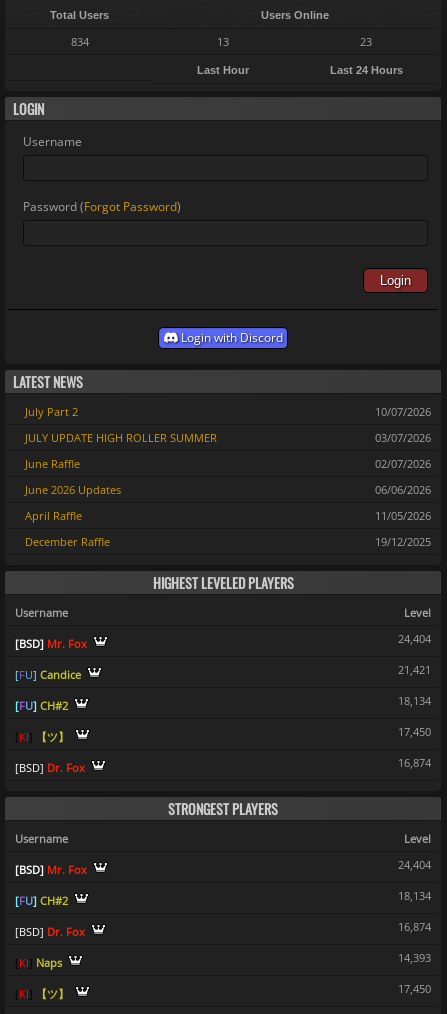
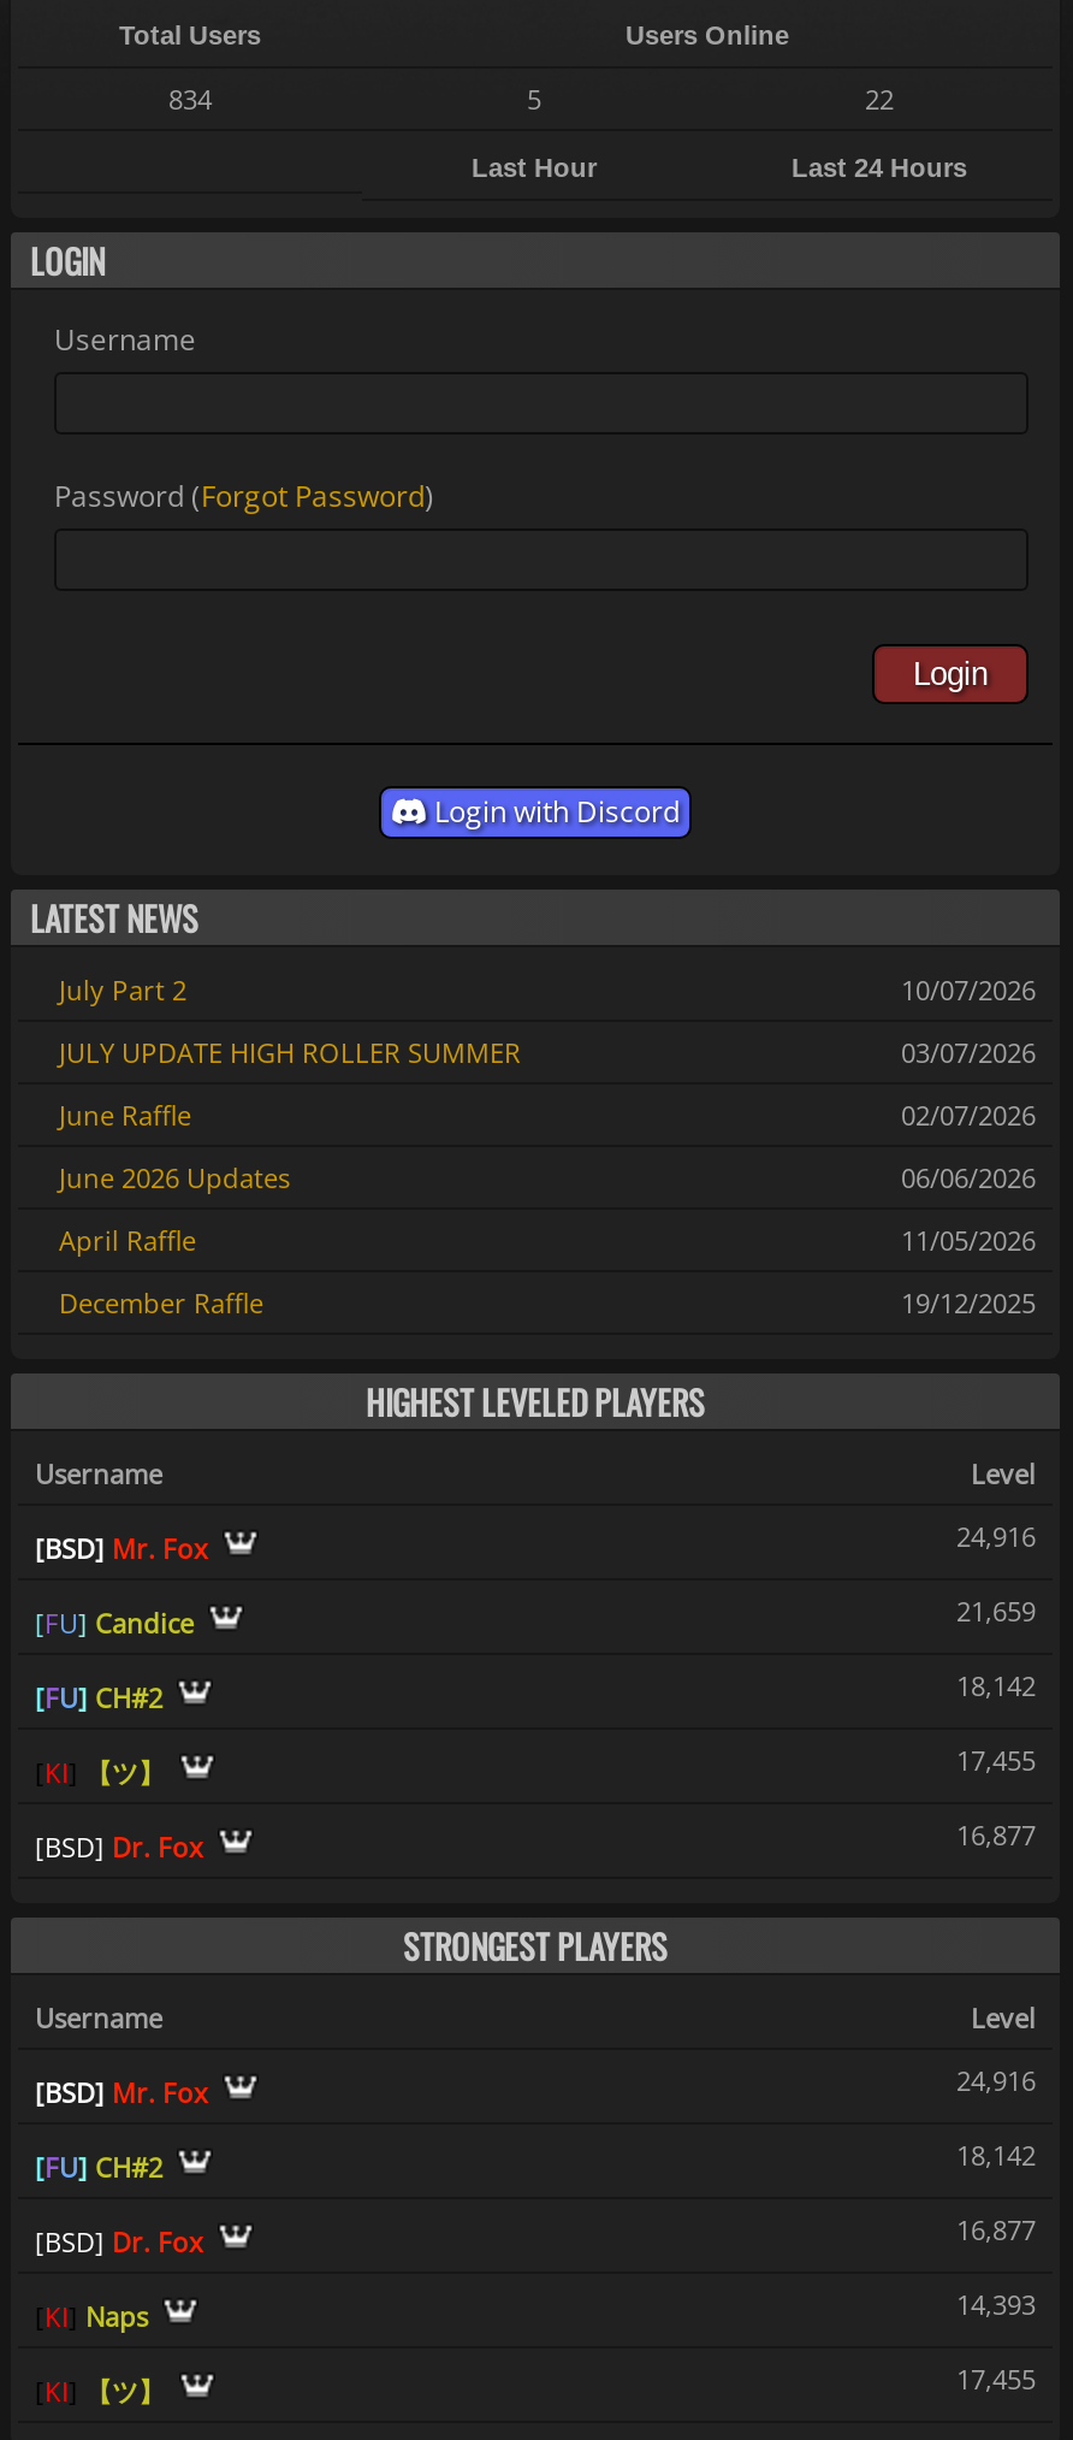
- 13
+ 5

- 23
+ 22

- 24,404
+ 24,916

- 21,421
+ 21,659

- 18,134
+ 18,142

- 17,450
+ 17,455

- 16,874
+ 16,877

- 24,404
+ 24,916

- 18,134
+ 18,142

- 16,874
+ 16,877

- 17,450
+ 17,455
